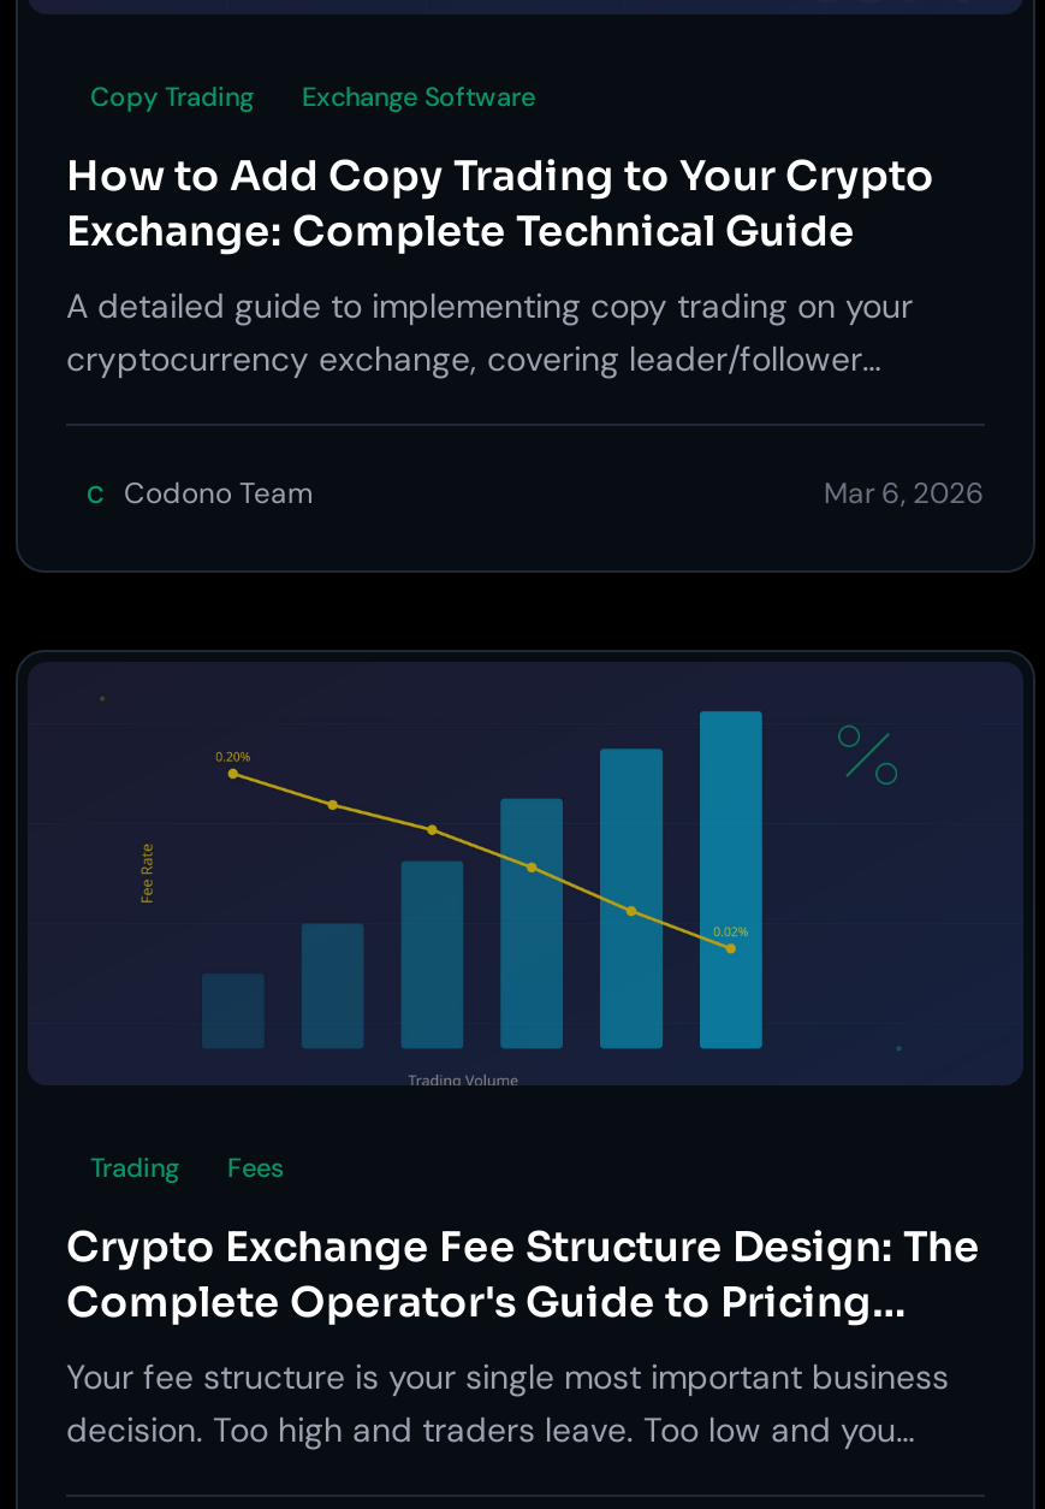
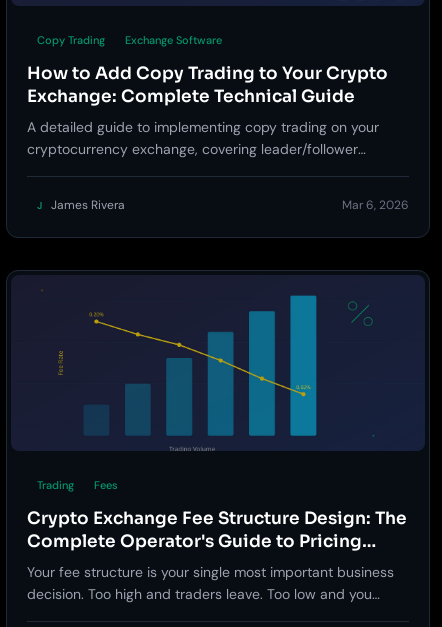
- C
- Codono Team
+ J
+ James Rivera
